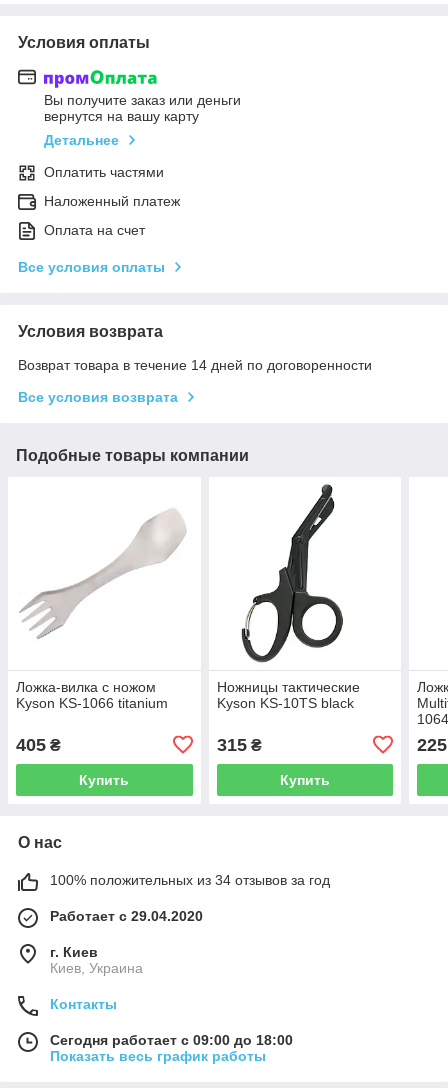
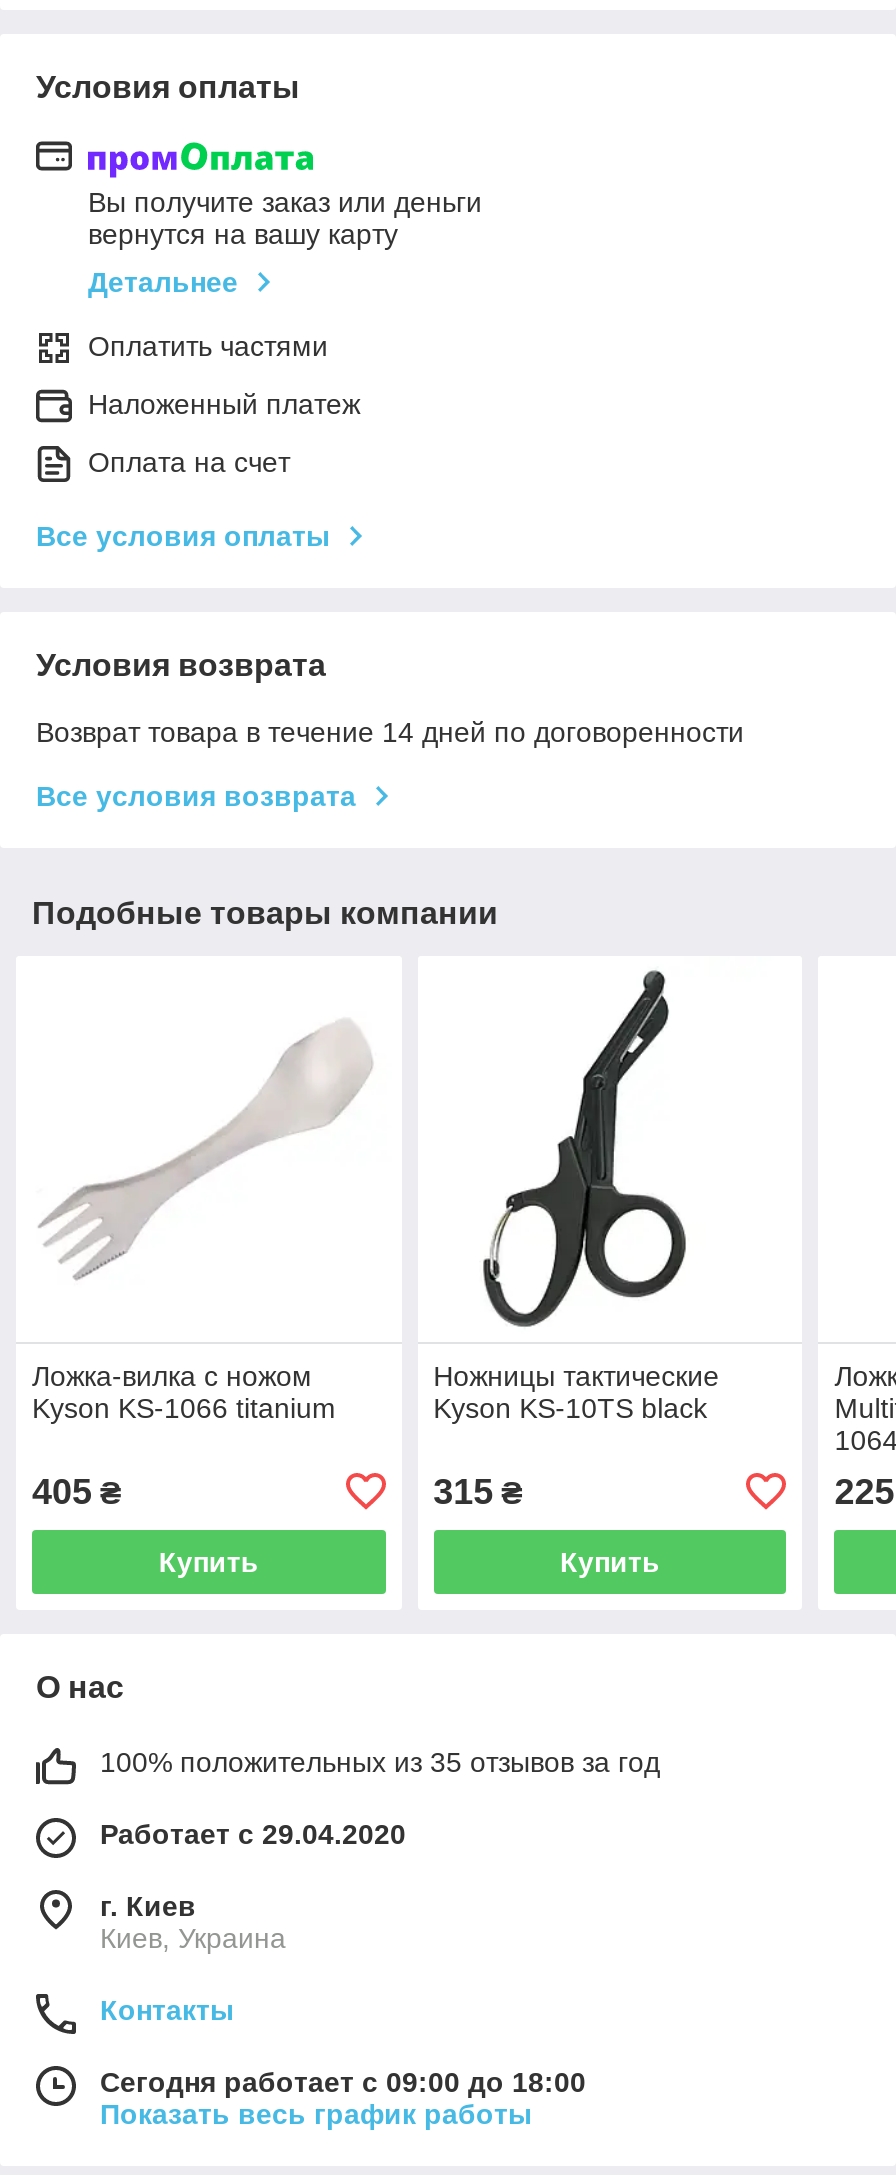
- 100% положительных из 34 отзывов за год
+ 100% положительных из 35 отзывов за год
